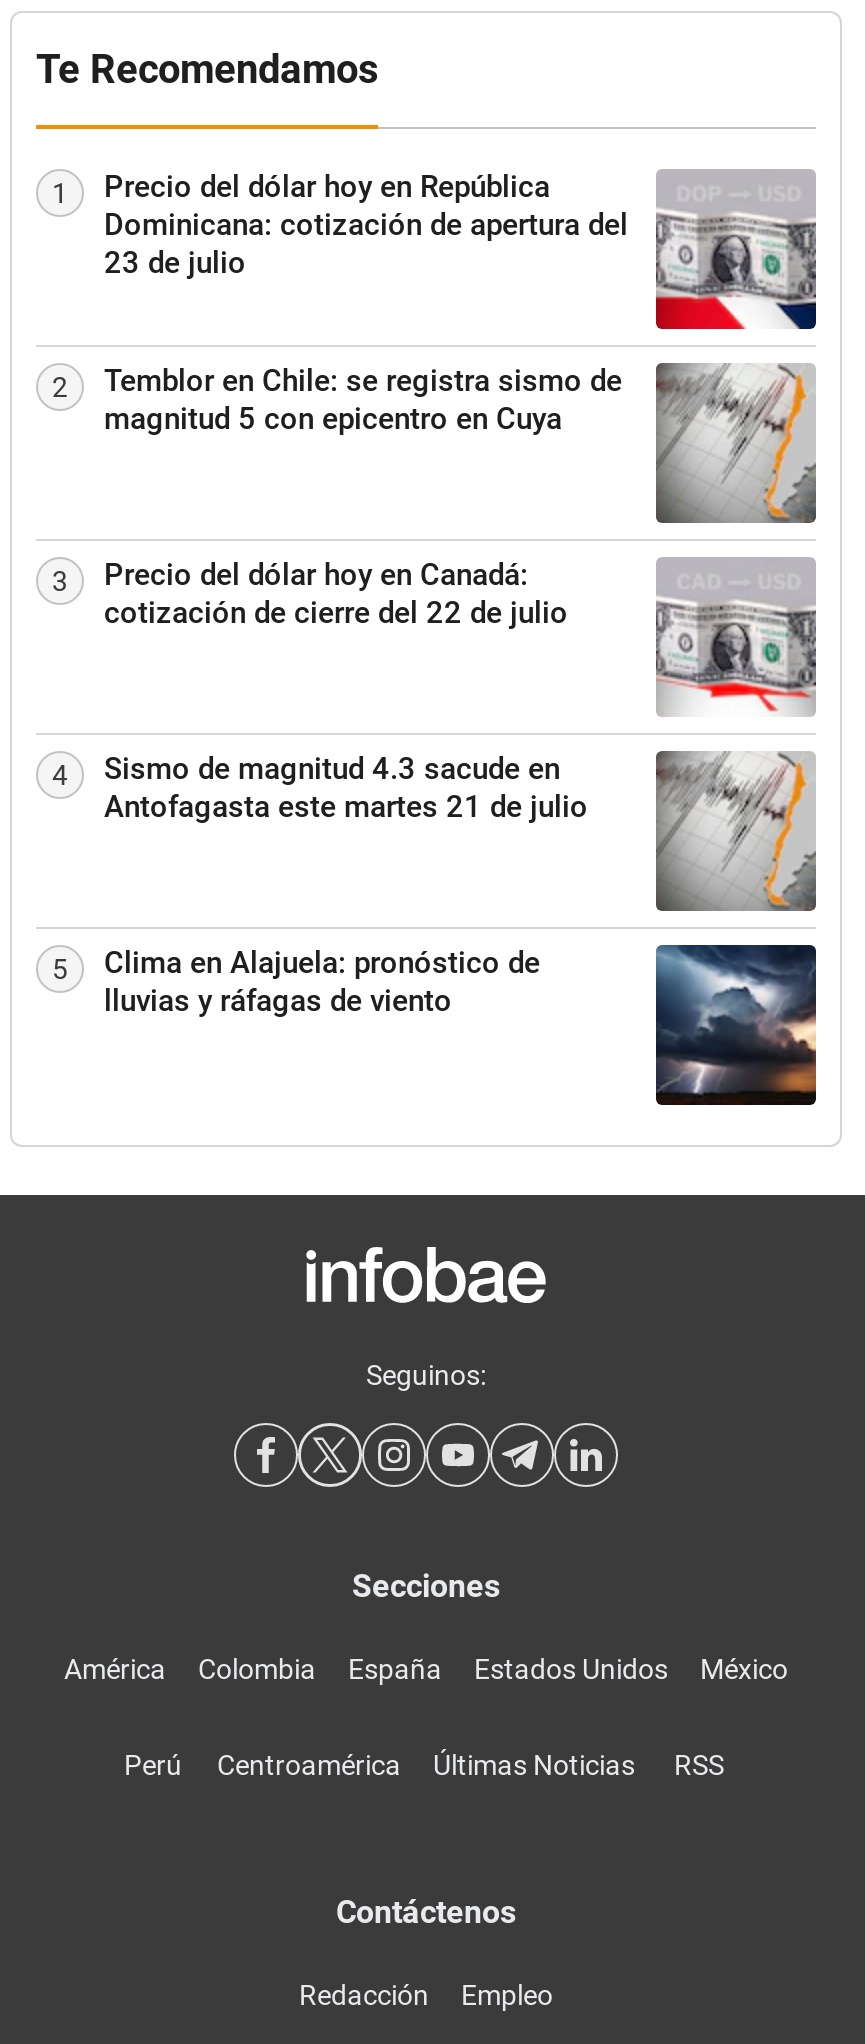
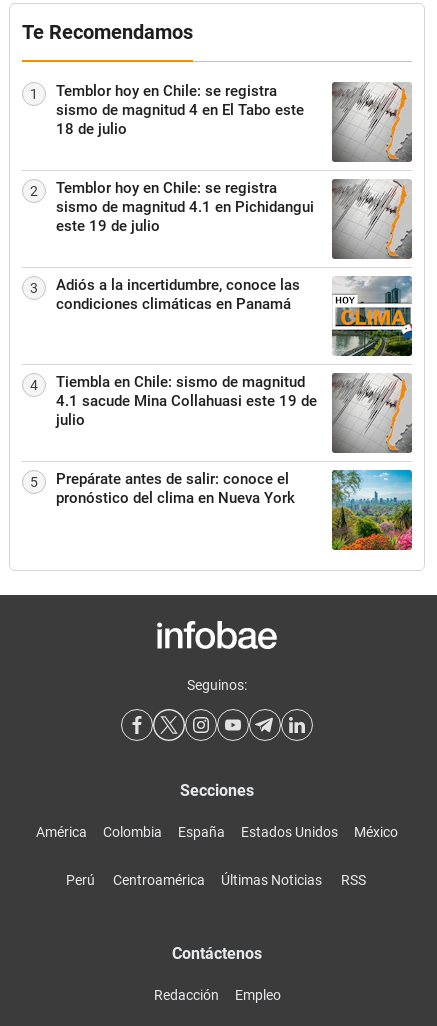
- [image]
- Precio del dólar hoy en República
- Dominicana: cotización de apertura del
- 23 de julio
+ [image]
+ Temblor hoy en Chile: se registra
+ sismo de magnitud 4 en El Tabo este
+ 18 de julio

- Temblor en Chile: se registra sismo de
- magnitud 5 con epicentro en Cuya
+ Temblor hoy en Chile: se registra
+ sismo de magnitud 4.1 en Pichidangui
+ este 19 de julio

- Precio del dólar hoy en Canadá:
- cotización de cierre del 22 de julio
+ Adiós a la incertidumbre, conoce las
+ condiciones climáticas en Panamá

- [image]
+ [image]

- Sismo de magnitud 4.3 sacude en
- Antofagasta este martes 21 de julio
+ Tiembla en Chile: sismo de magnitud
+ 4.1 sacude Mina Collahuasi este 19 de
+ julio

- Clima en Alajuela: pronóstico de
- lluvias y ráfagas de viento
+ Prepárate antes de salir: conoce el
+ pronóstico del clima en Nueva York

- [image]
+ [image]
